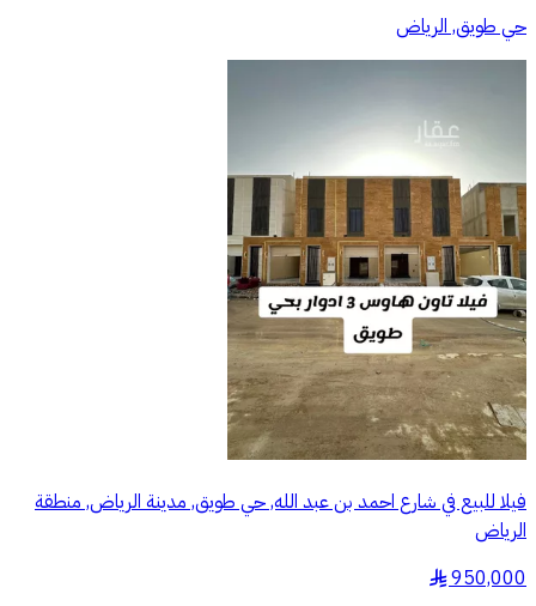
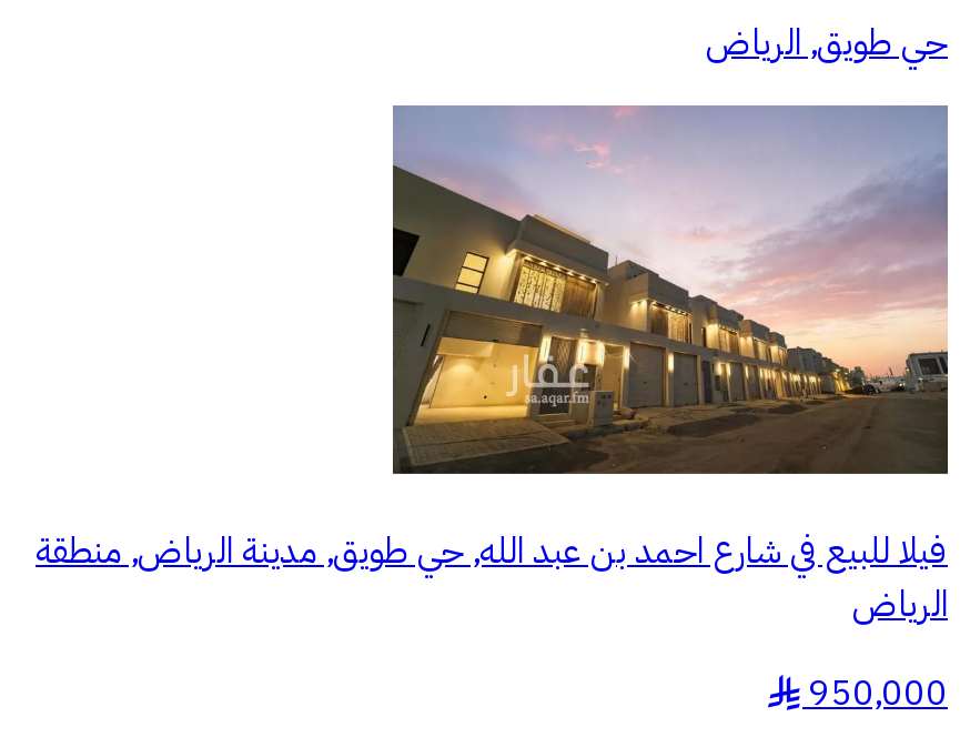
- [image]
+ [image]
